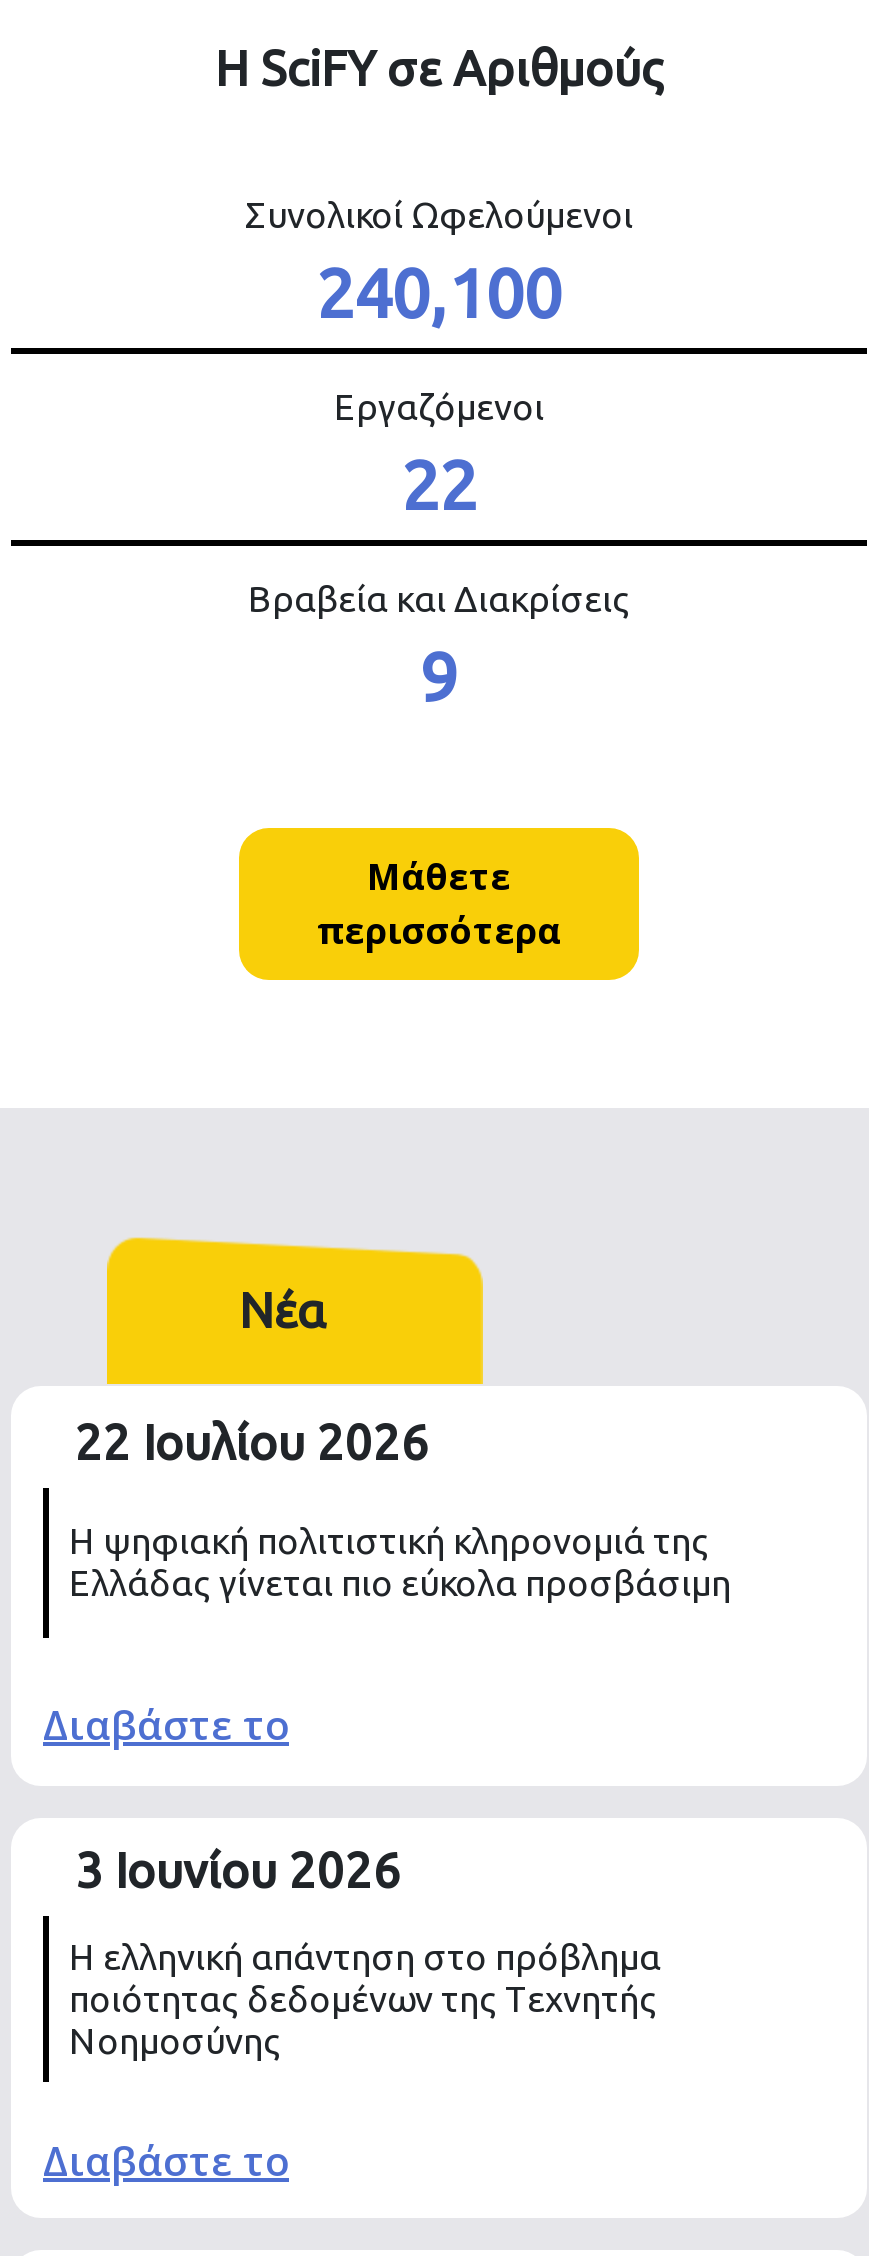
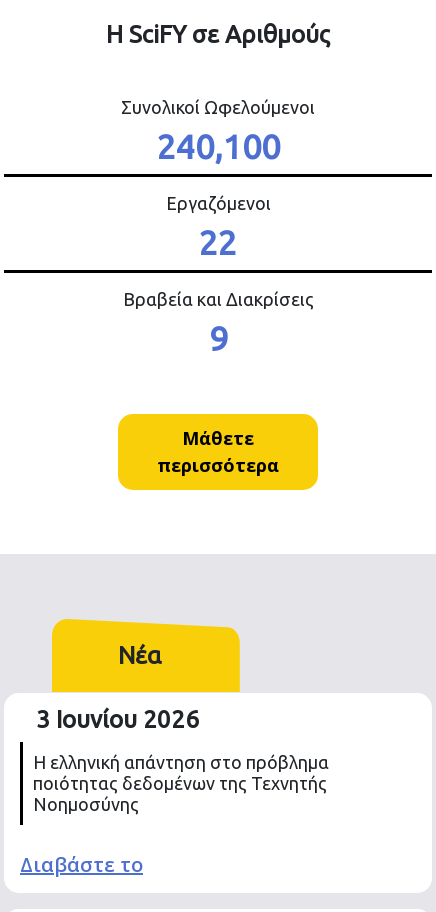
- 22 Ιουλίου 2026
- Η ψηφιακή πολιτιστική κληρονομιά της
- Ελλάδας γίνεται πιο εύκολα προσβάσιμη
- Διαβάστε το
